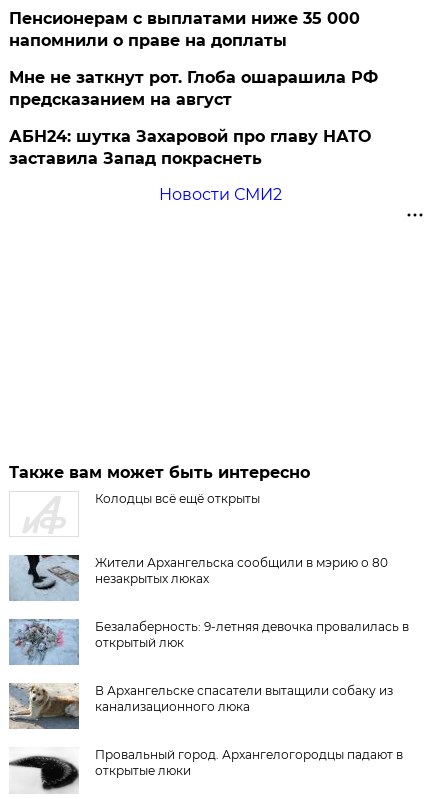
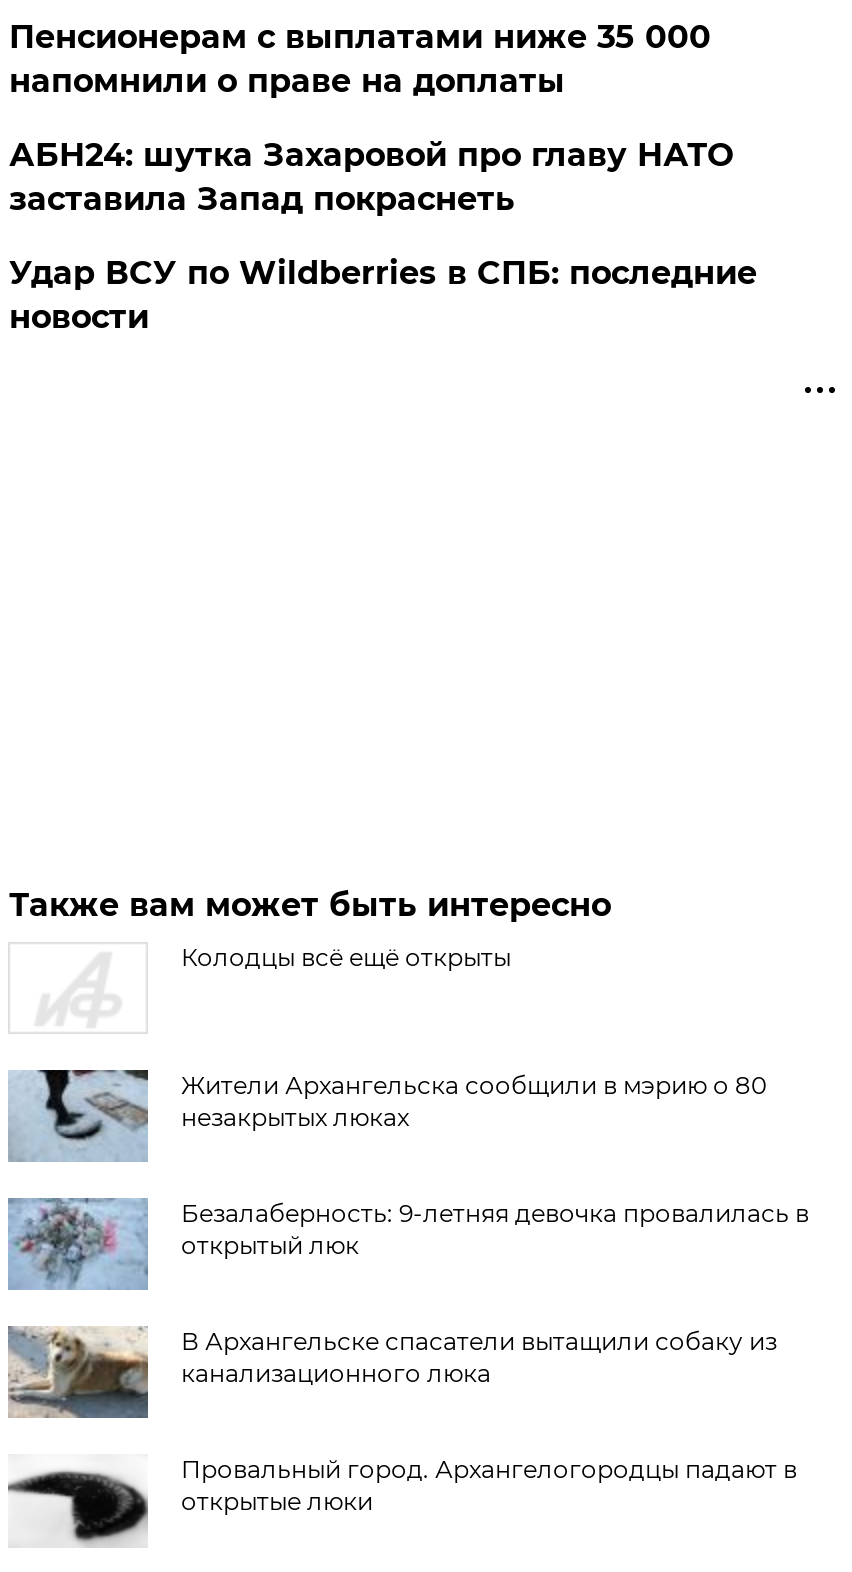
- Мне не заткнут рот. Глоба ошарашила РФ
- предсказанием на август

moved up: АБН24: шутка Захаровой про главу НАТО | заставила Запад покраснеть

- Новости СМИ2
+ Удар ВСУ по Wildberries в СПБ: последние
+ новости
